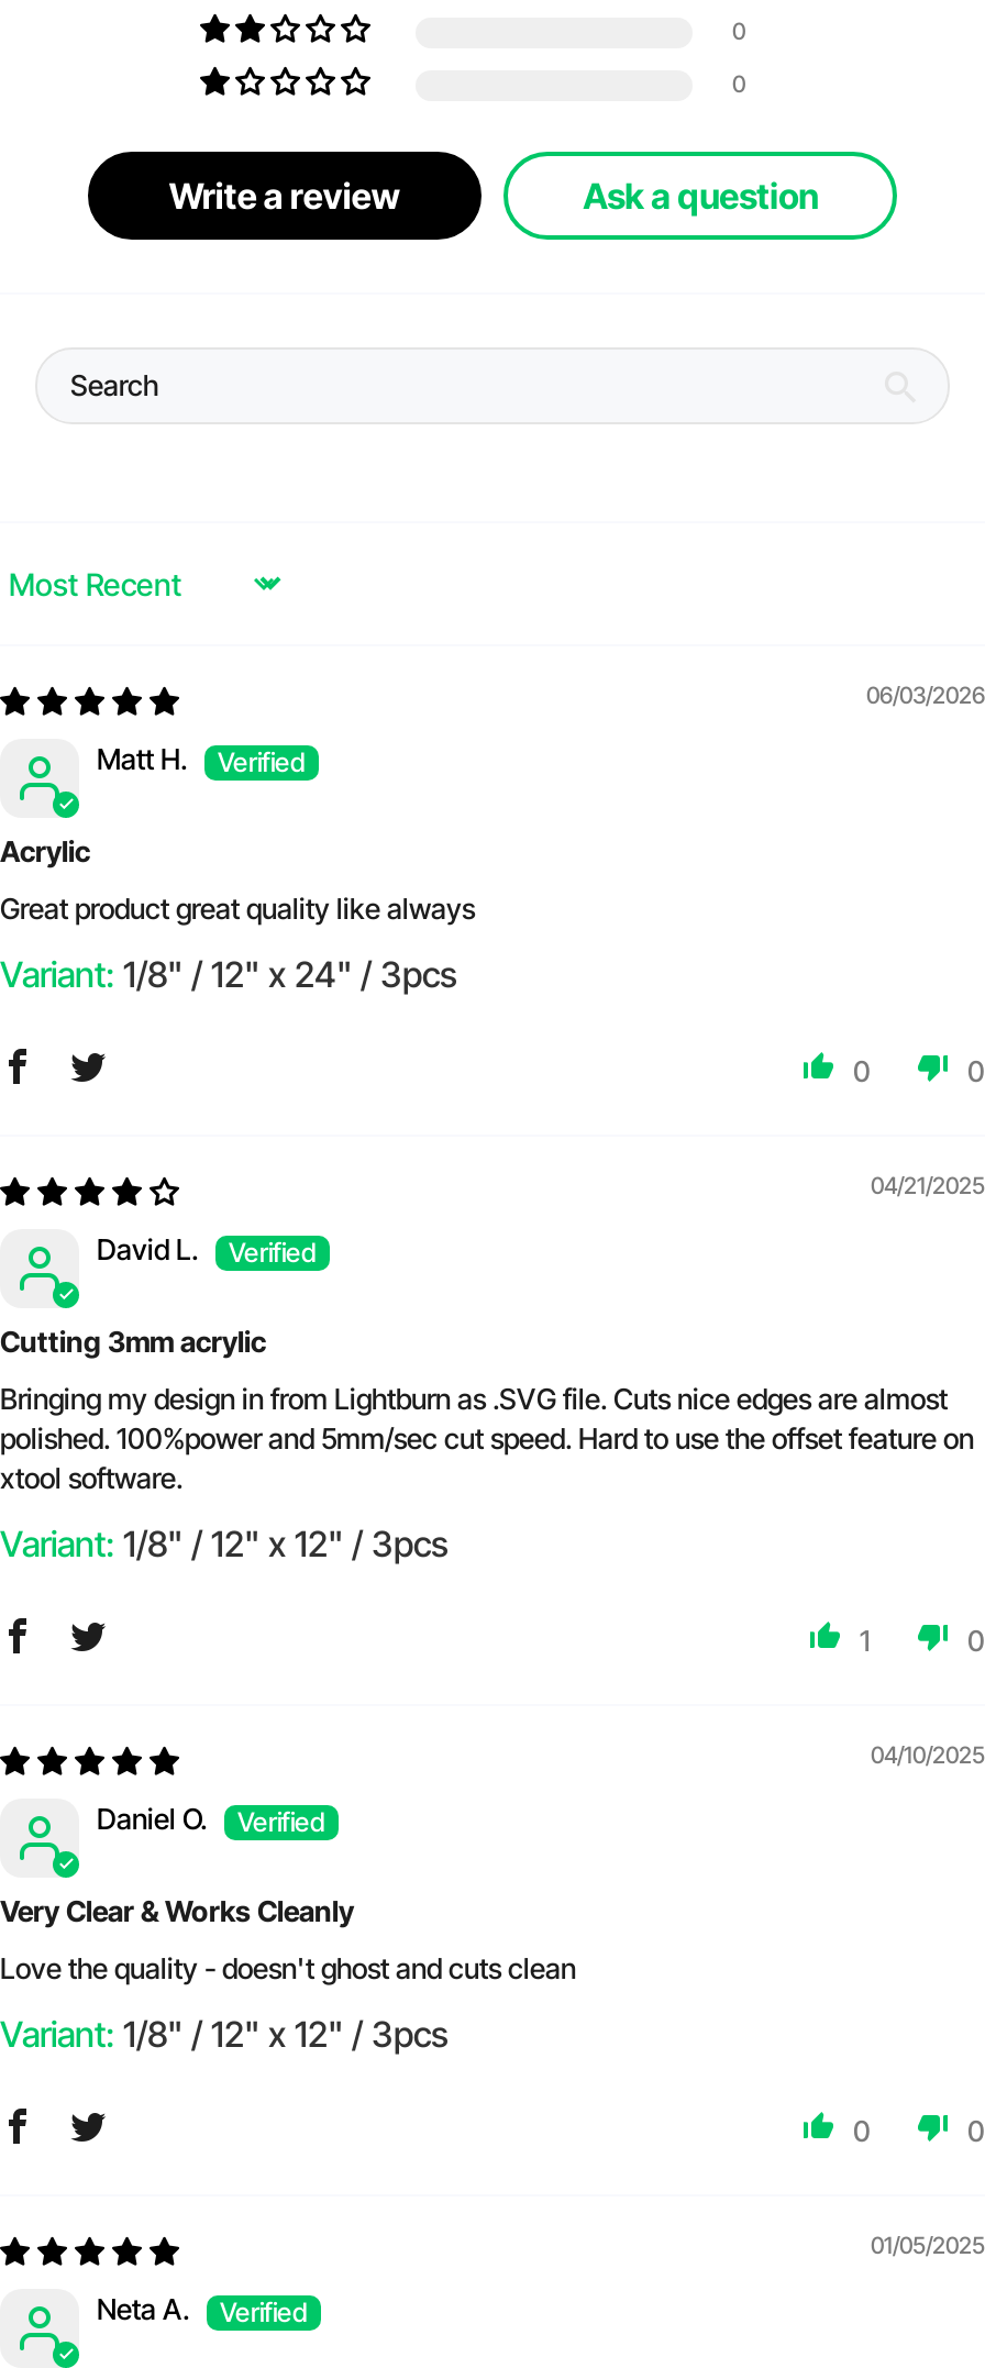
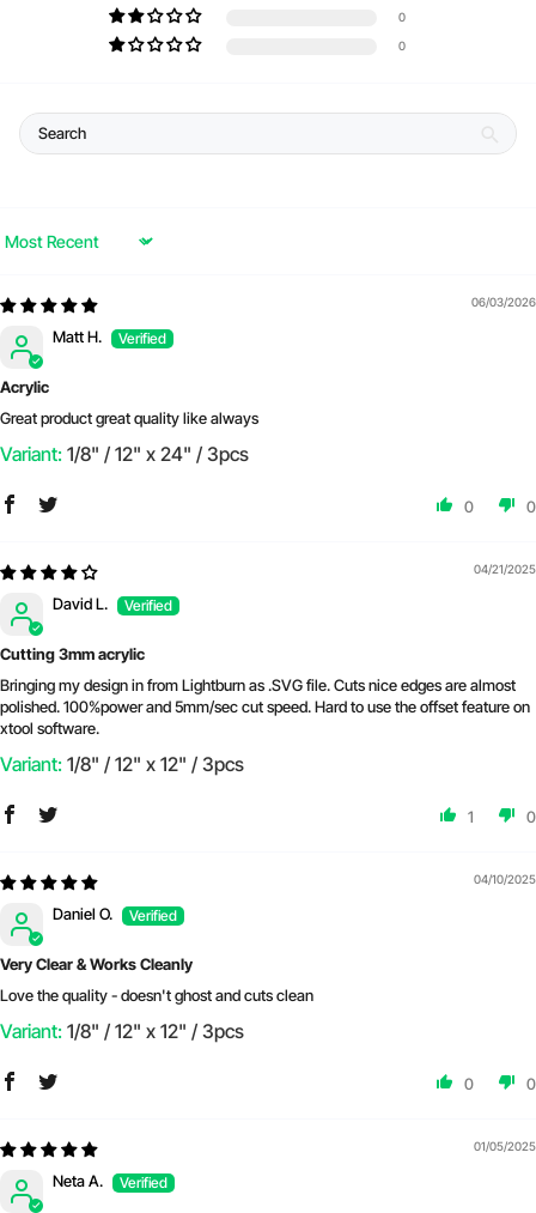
- Write a review
- Ask a question
